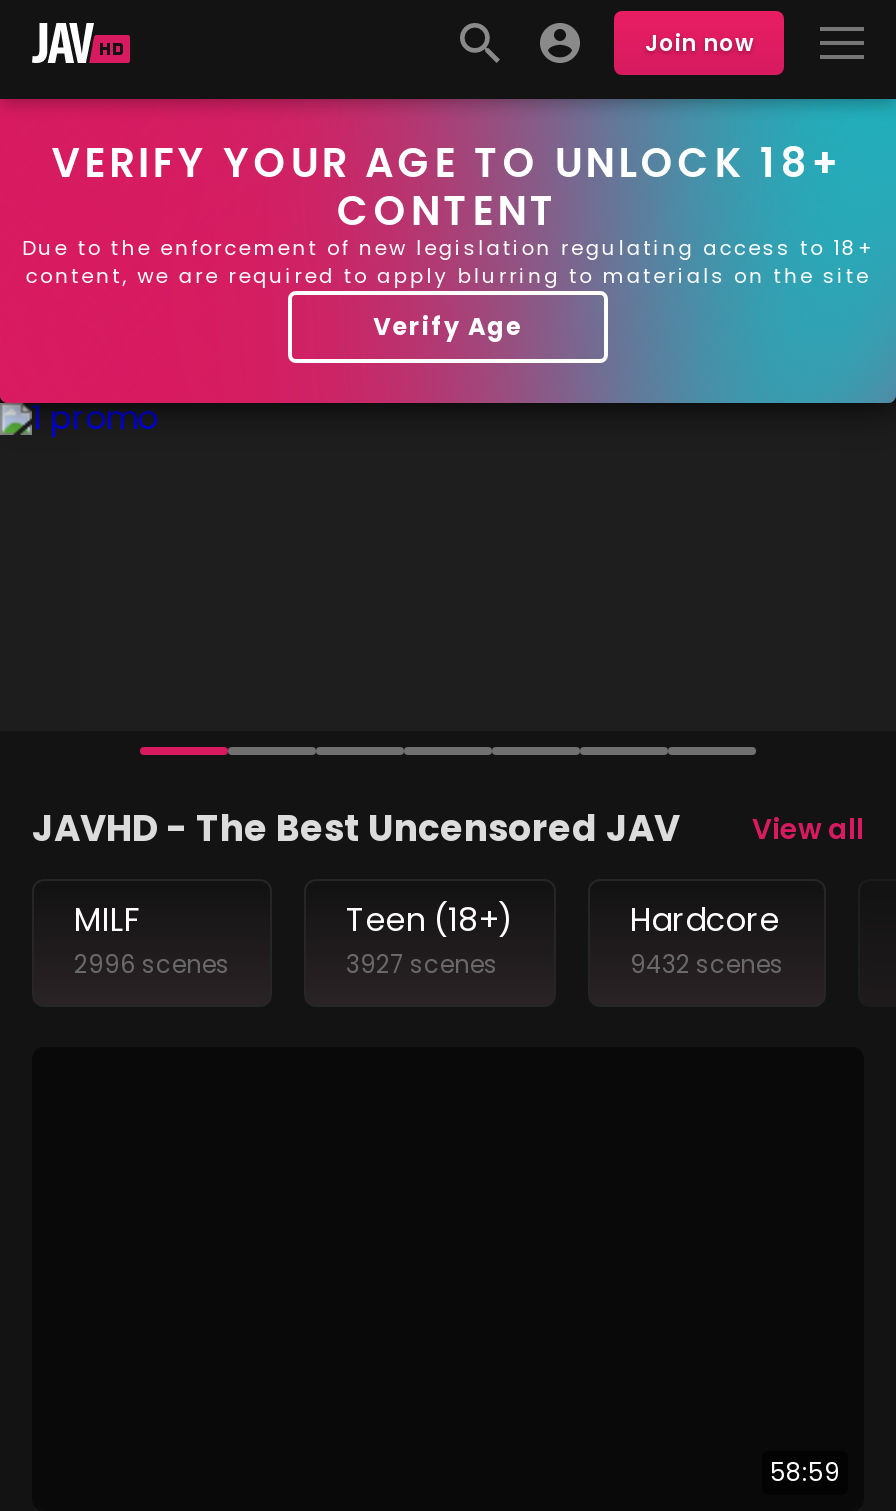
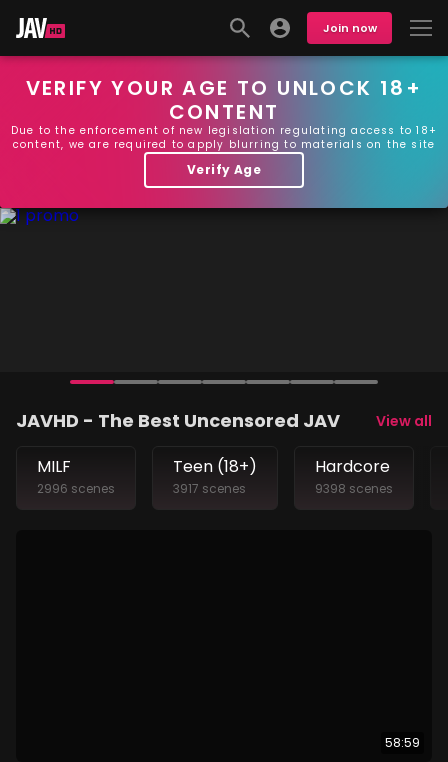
- 3927 scenes
+ 3917 scenes

- 9432 scenes
+ 9398 scenes
